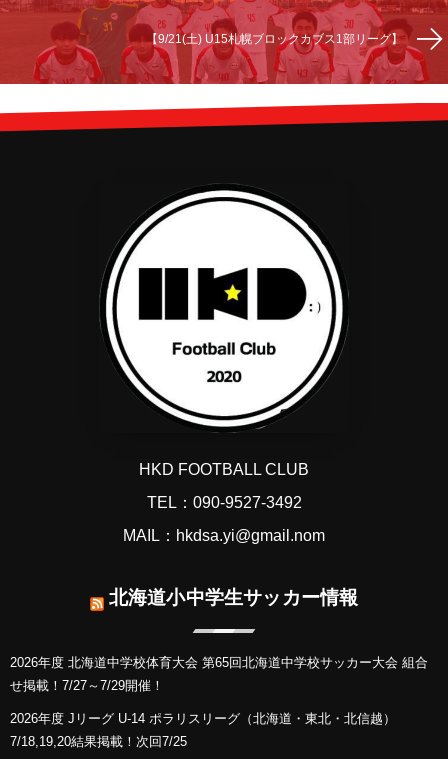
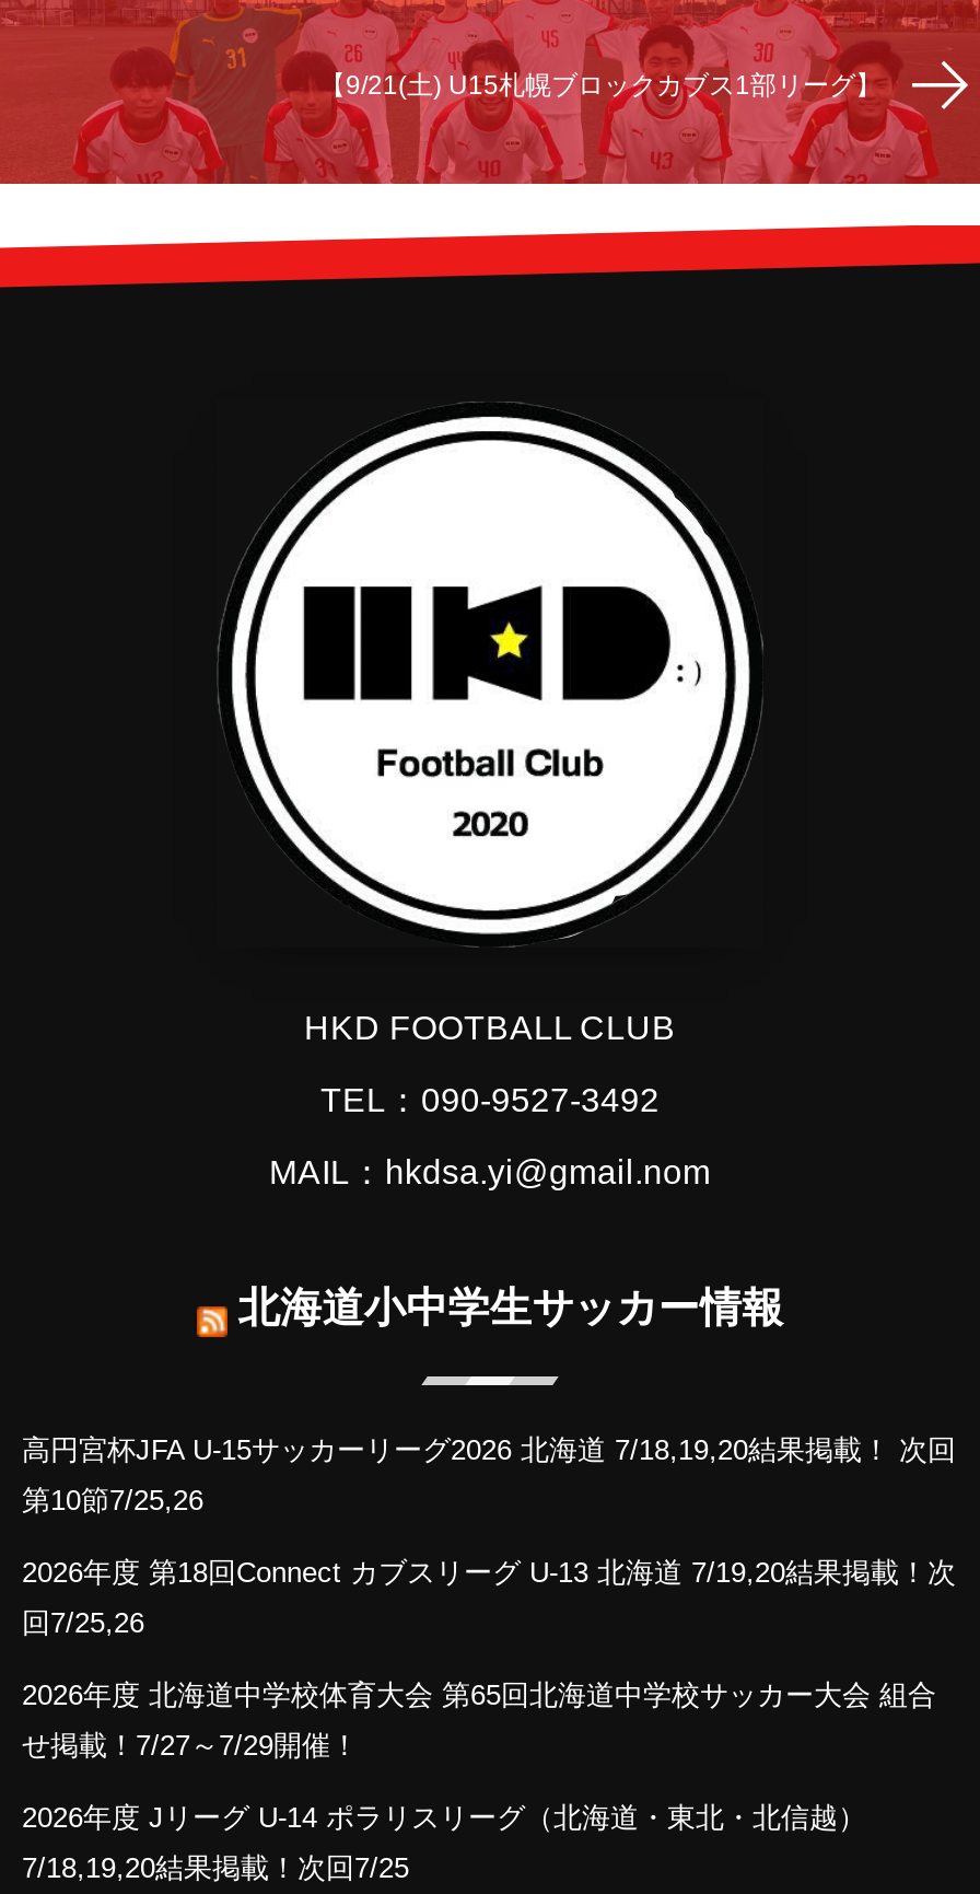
+ 高円宮杯JFA U-15サッカーリーグ2026 北海道 7/18,19,20結果掲載！ 次回
+ 第10節7/25,26
+ 2026年度 第18回Connect カブスリーグ U-13 北海道 7/19,20結果掲載！次
+ 回7/25,26
